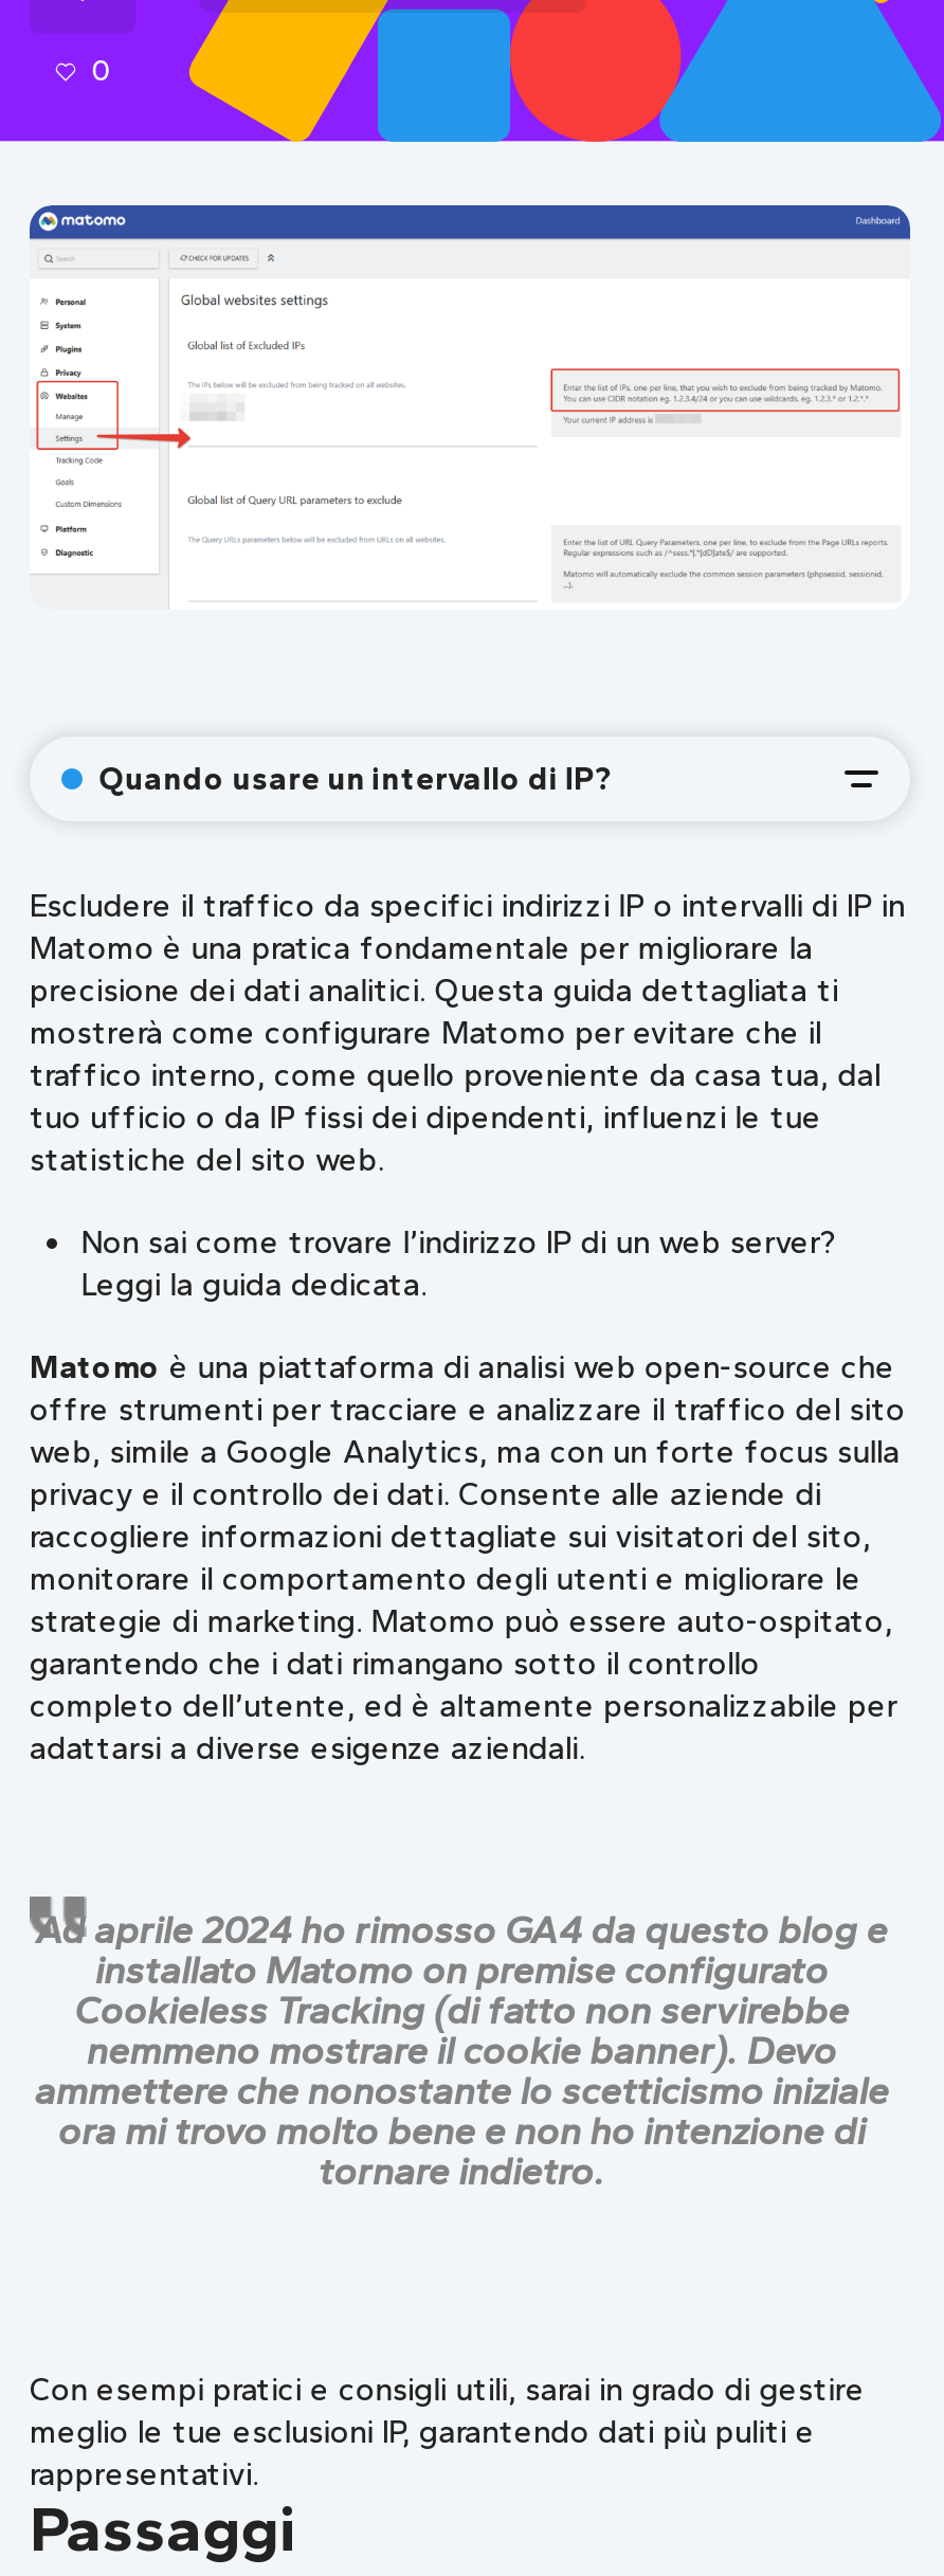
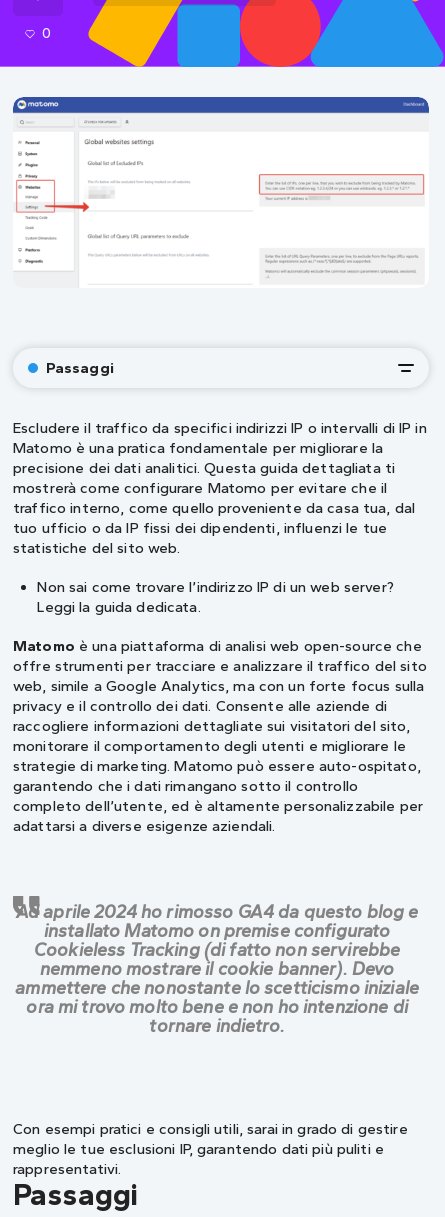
- Quando usare un intervallo di IP?
+ Passaggi
